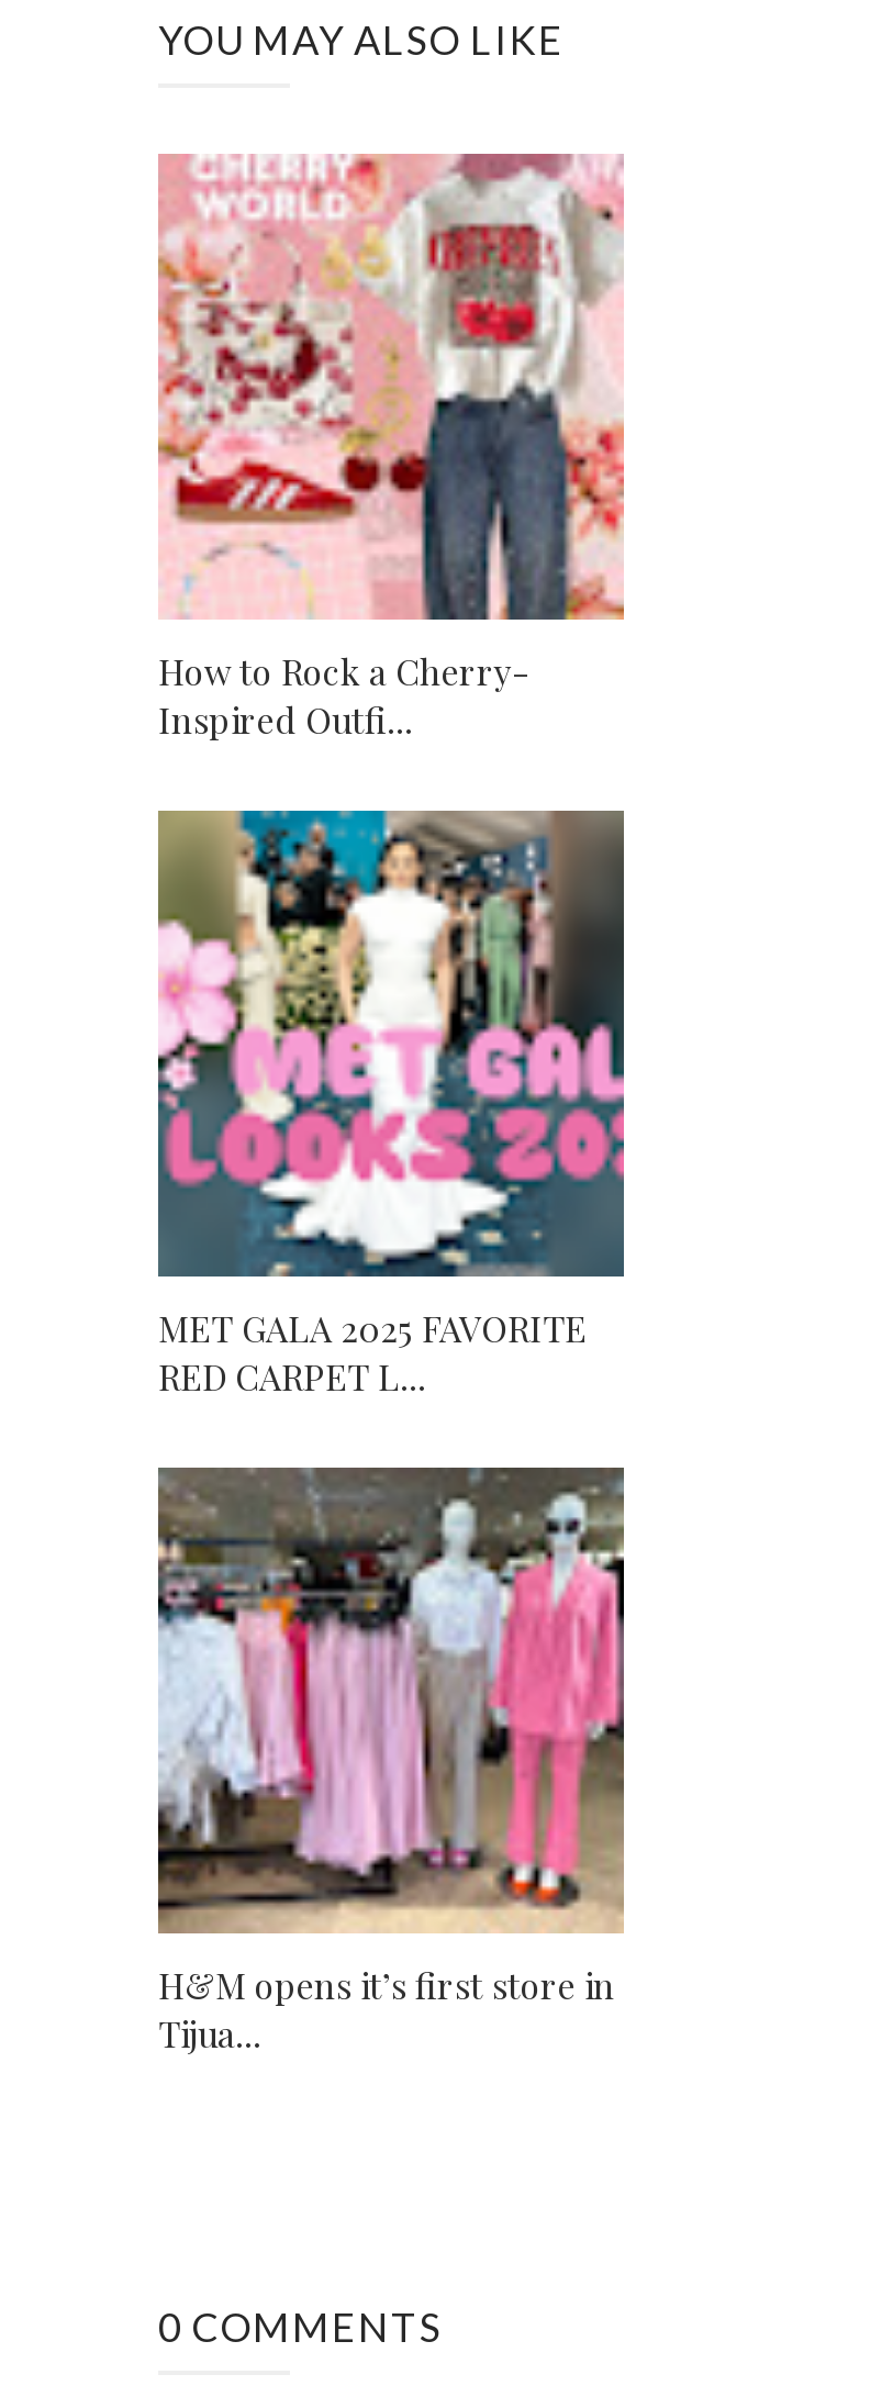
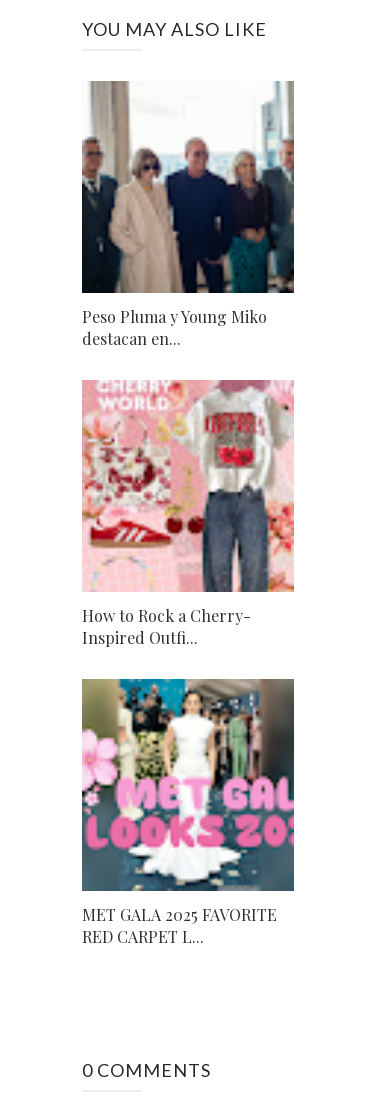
+ [image]
+ Peso Pluma y Young Miko
+ destacan en...

moved down: [image] | How to Rock a Cherry- | Inspired Outfi... | MET GALA 2025 FAVORITE | RED CARPET L...

- [image]
- H&M opens it’s first store in
- Tijua...
